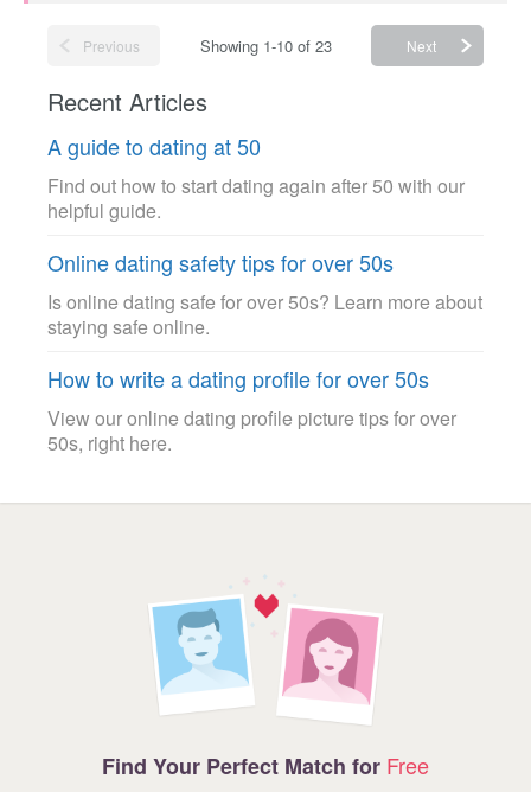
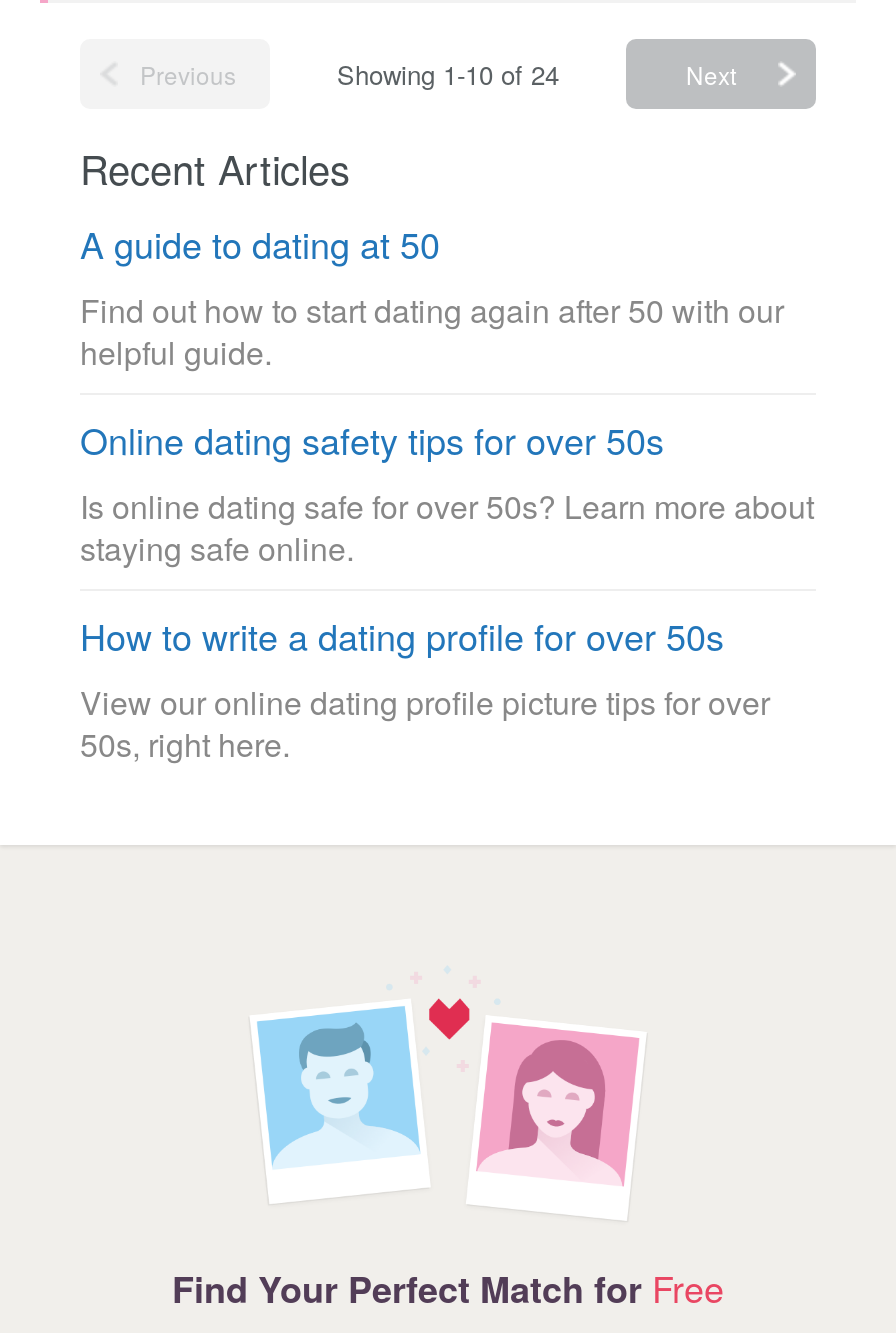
- Showing 1-10 of 23
+ Showing 1-10 of 24
